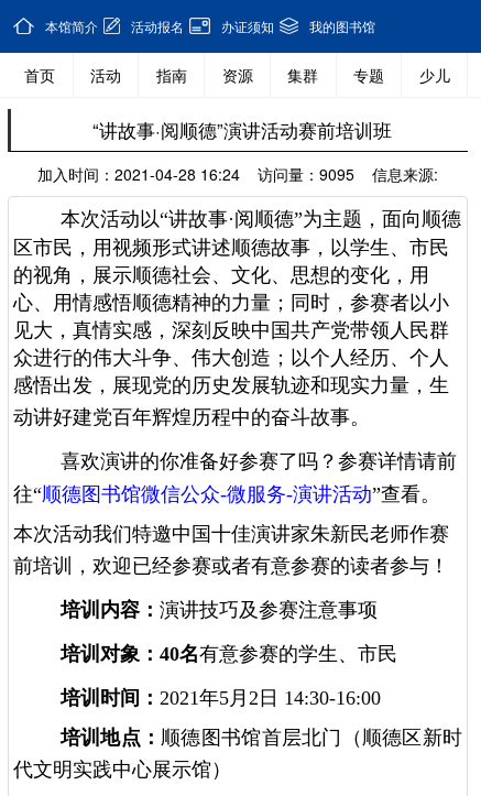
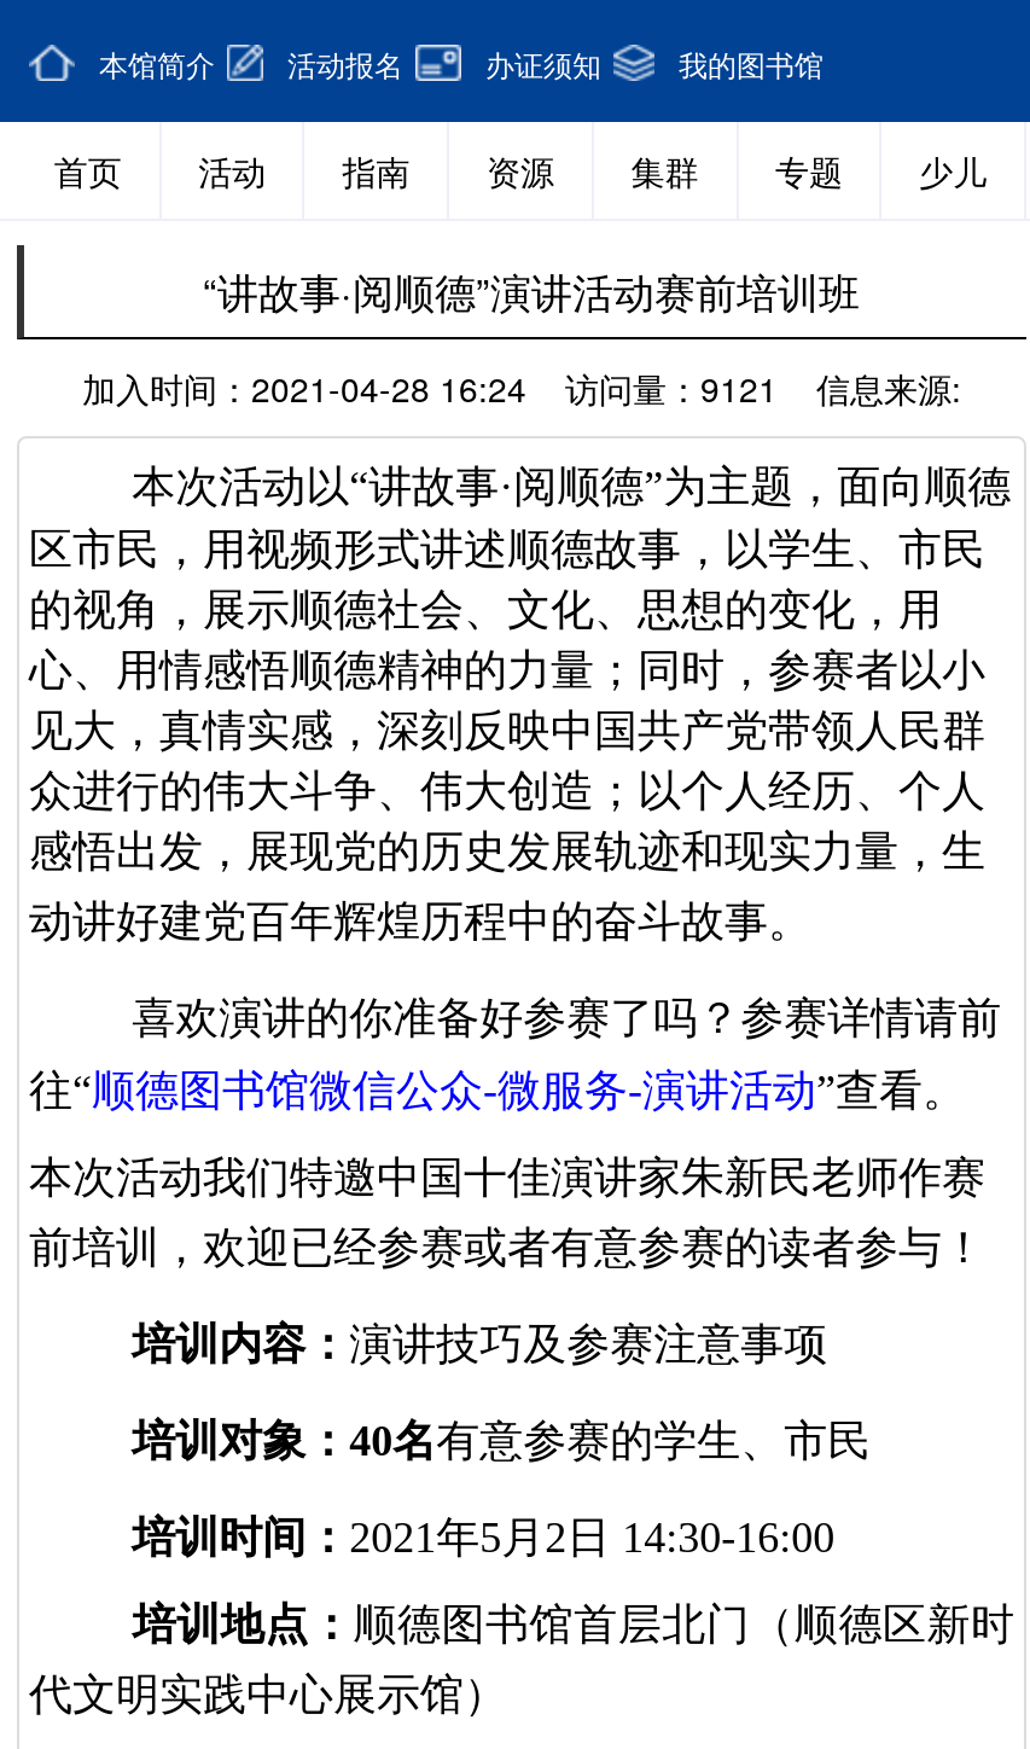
- 加入时间：2021-04-28 16:24 访问量：9095 信息来源:
+ 加入时间：2021-04-28 16:24 访问量：9121 信息来源:
